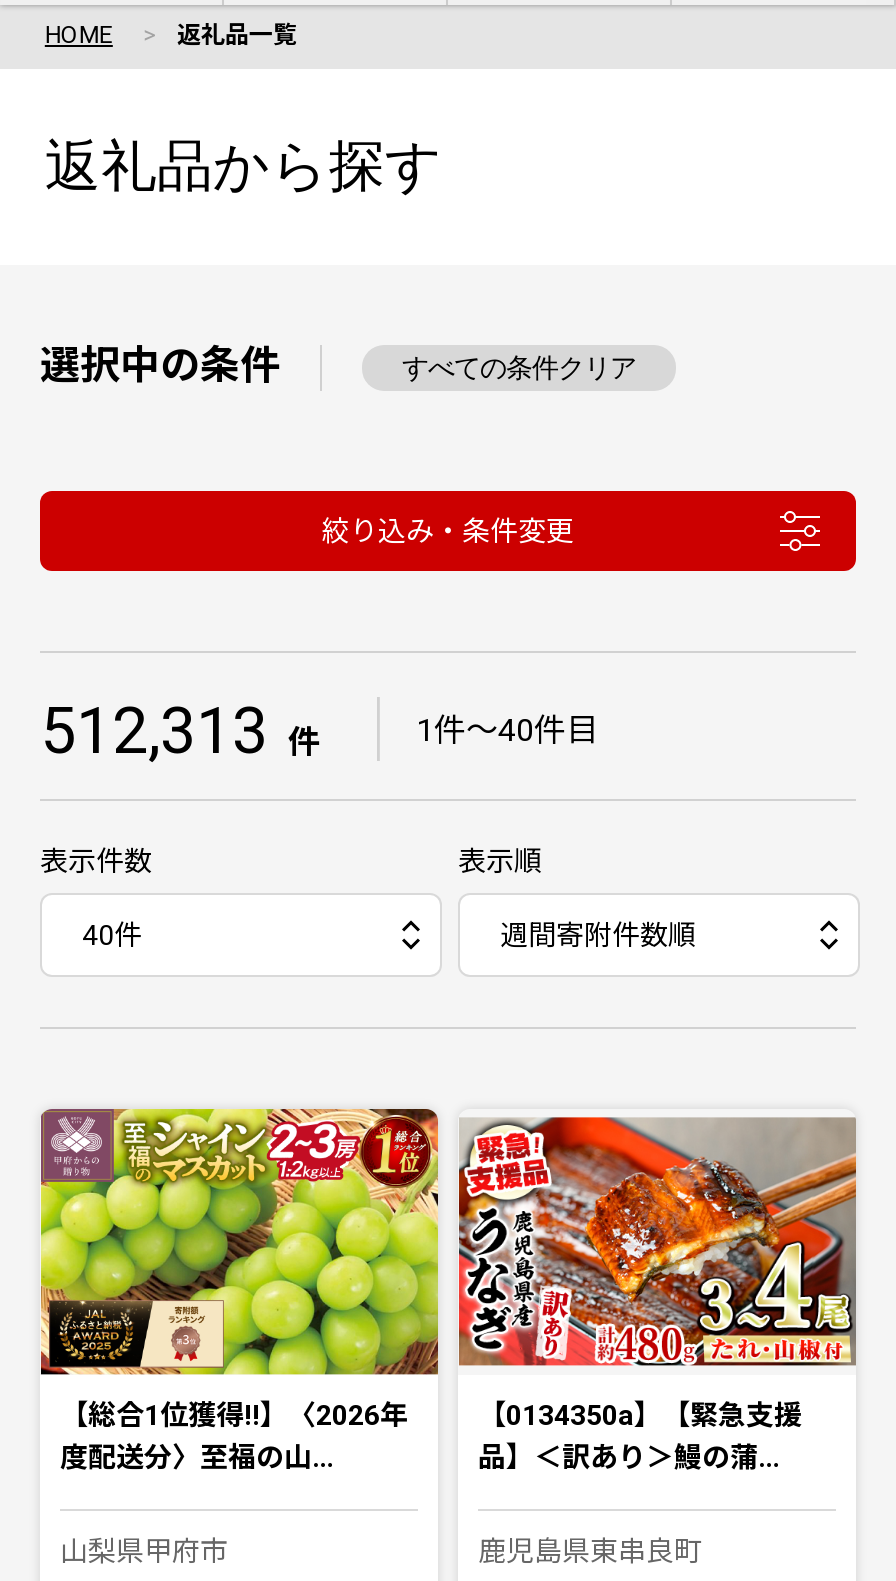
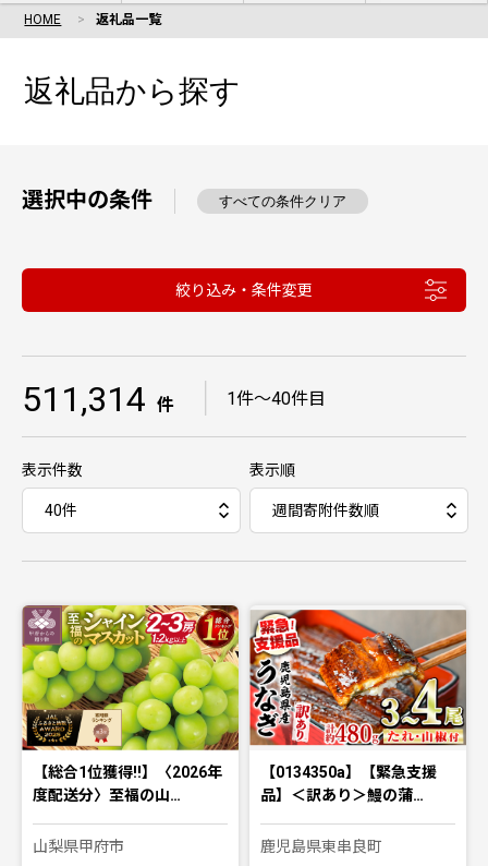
- 512,313 件 ｜ 1件〜40件目
+ 511,314 件 ｜ 1件〜40件目
